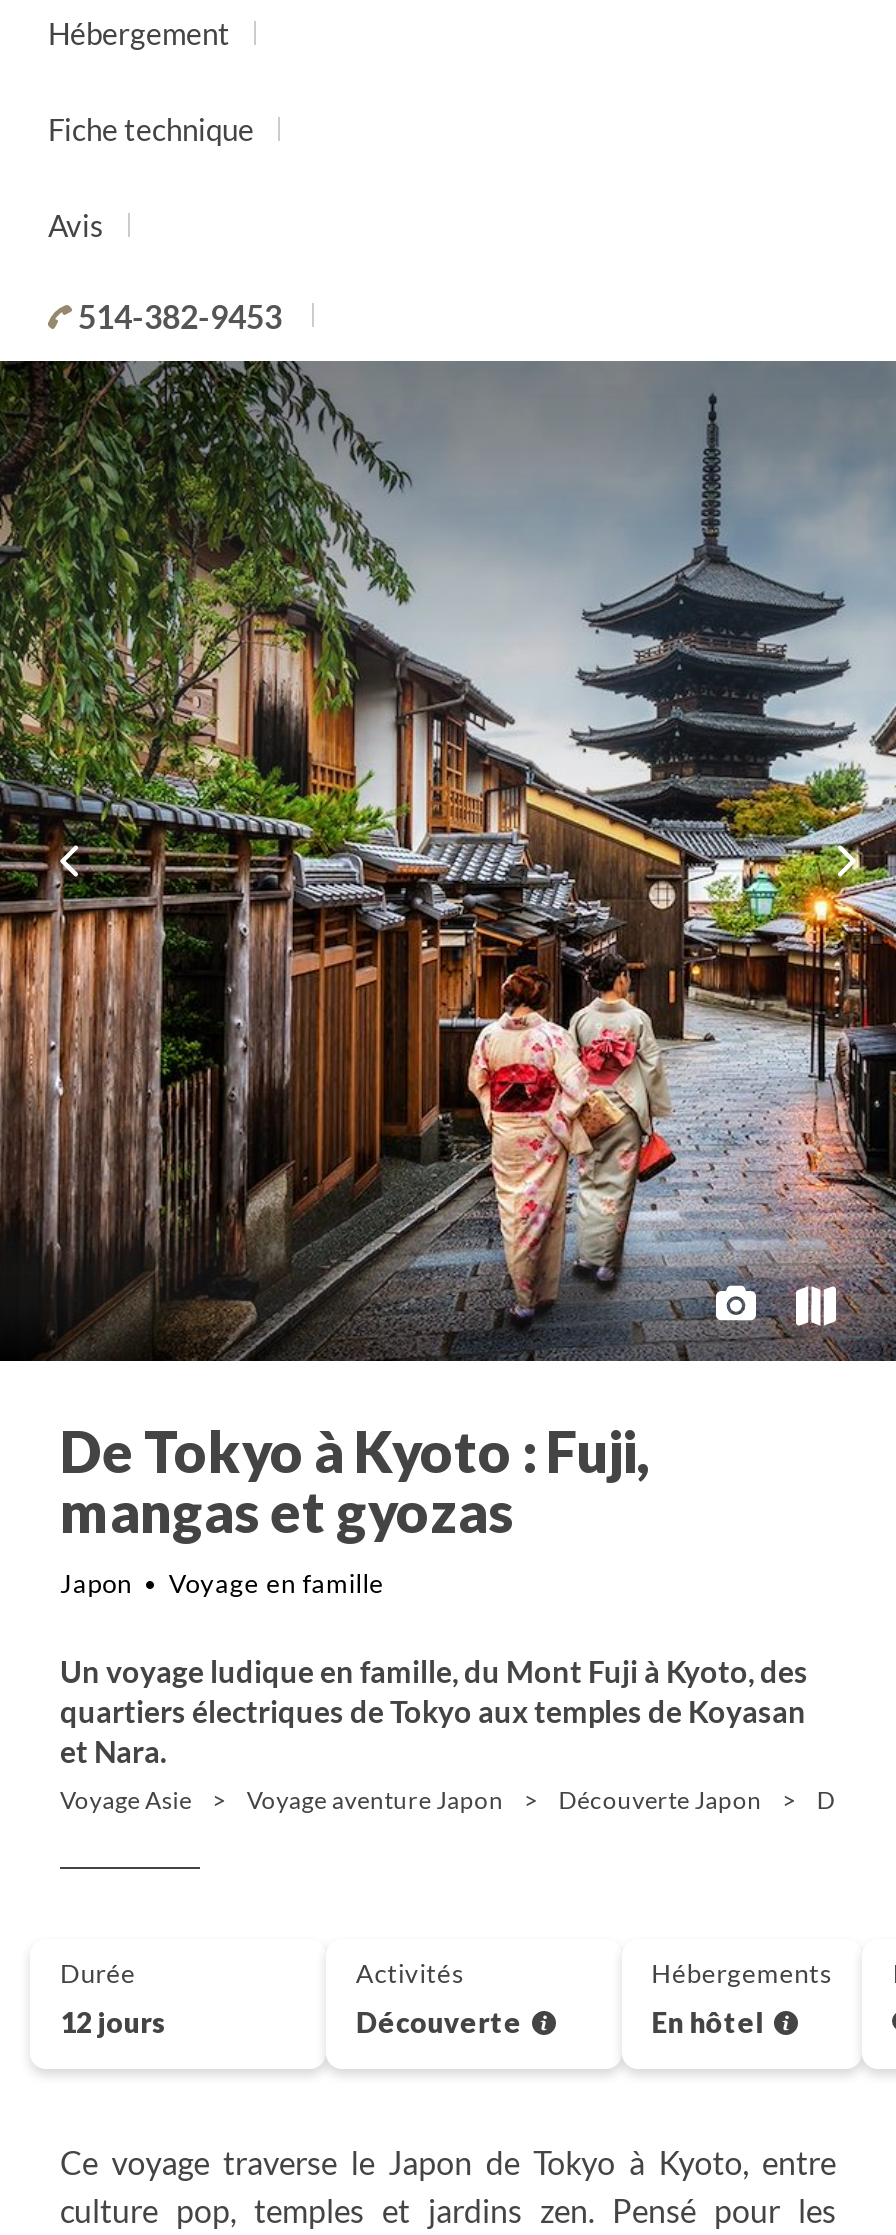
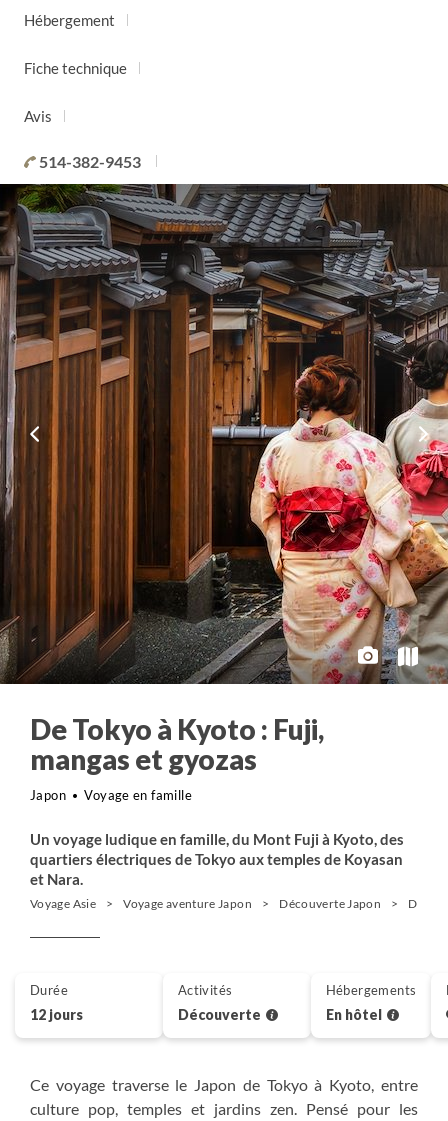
- [image]
+ [image]
